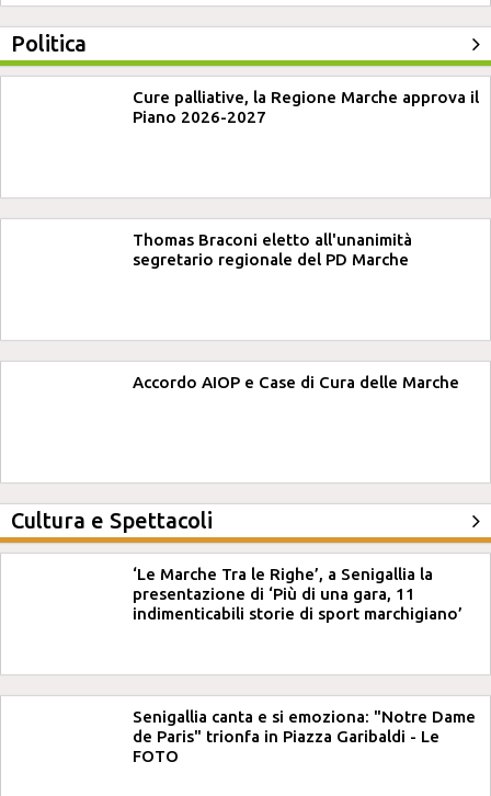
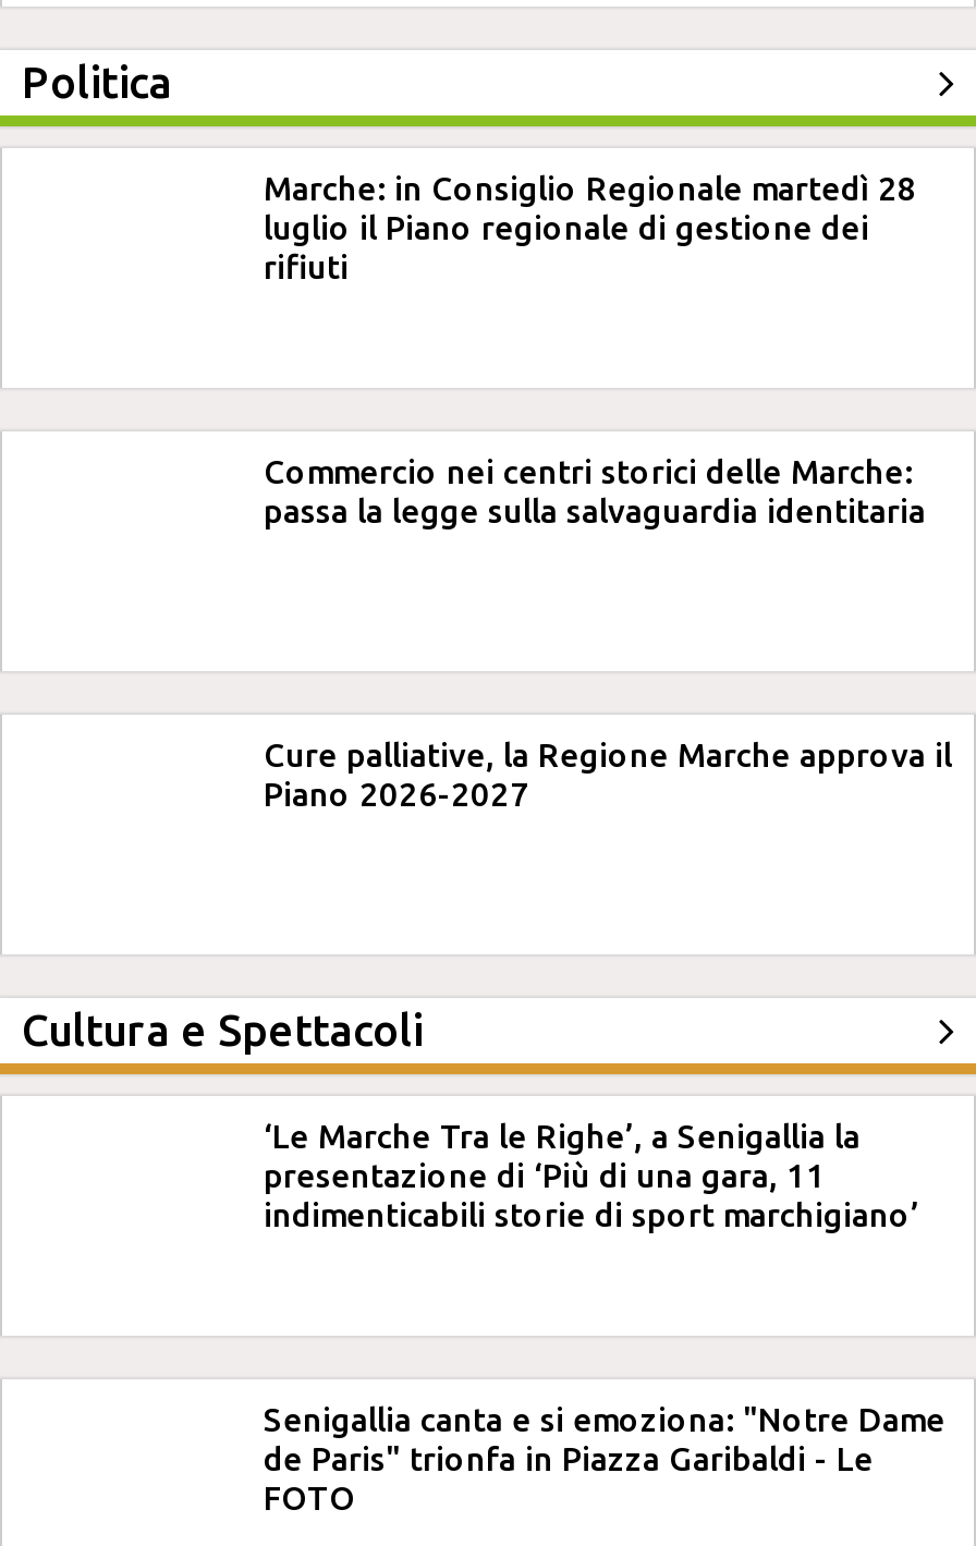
+ Marche: in Consiglio Regionale martedì 28
+ luglio il Piano regionale di gestione dei
+ rifiuti

+ Commercio nei centri storici delle Marche:
+ passa la legge sulla salvaguardia identitaria

moved down: Cure palliative, la Regione Marche approva il | Piano 2026-2027

- Thomas Braconi eletto all'unanimità
- segretario regionale del PD Marche

- Accordo AIOP e Case di Cura delle Marche
